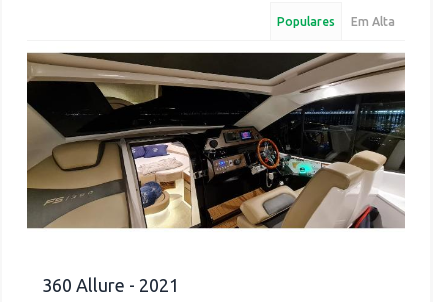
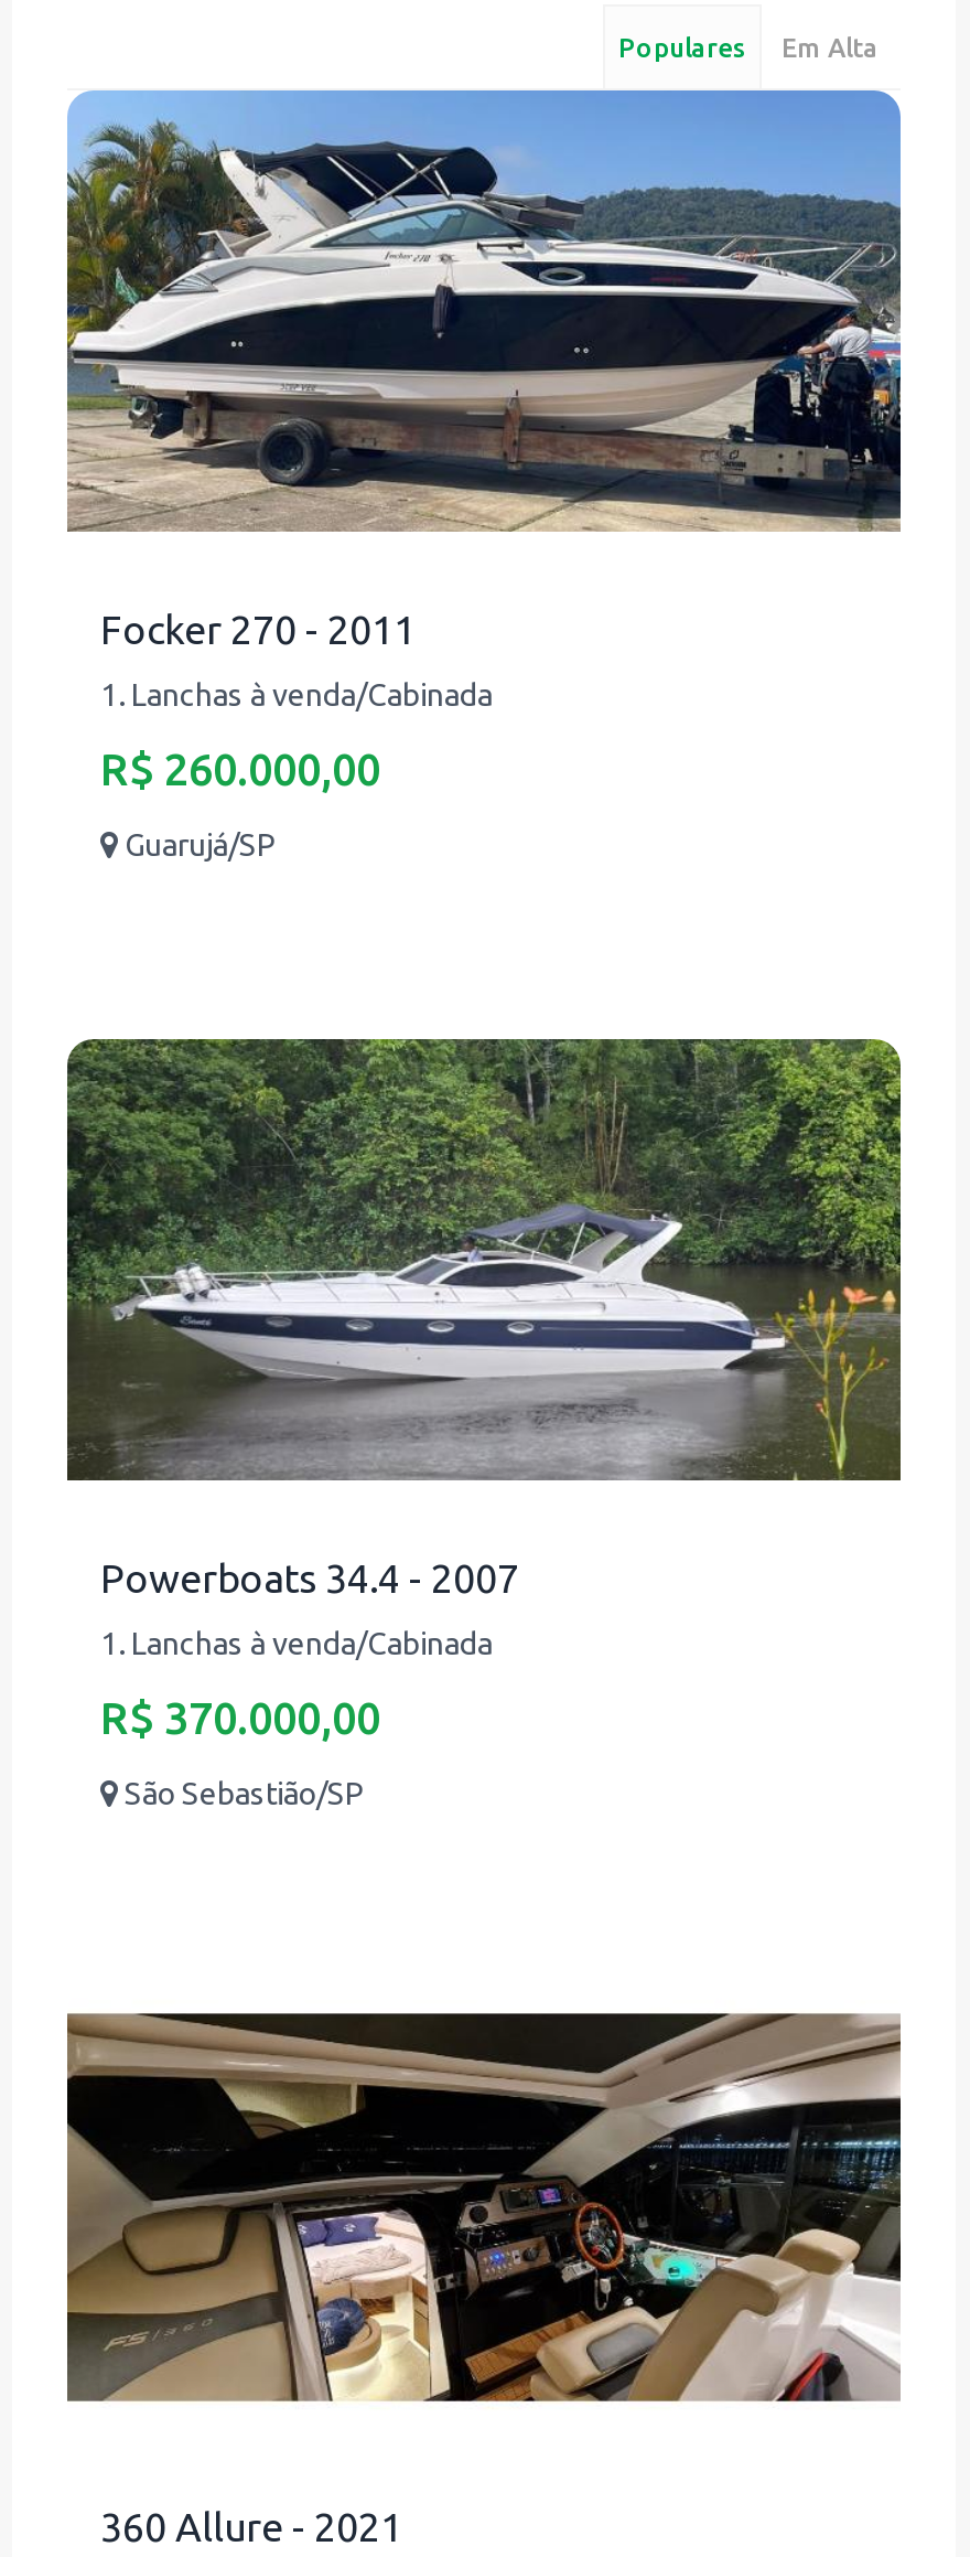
+ [image]
+ Focker 270 - 2011
+ 1. Lanchas à venda/Cabinada
+ R$ 260.000,00
+ Guarujá/SP

+ [image]
+ Powerboats 34.4 - 2007
+ 1. Lanchas à venda/Cabinada
+ R$ 370.000,00
+ São Sebastião/SP
